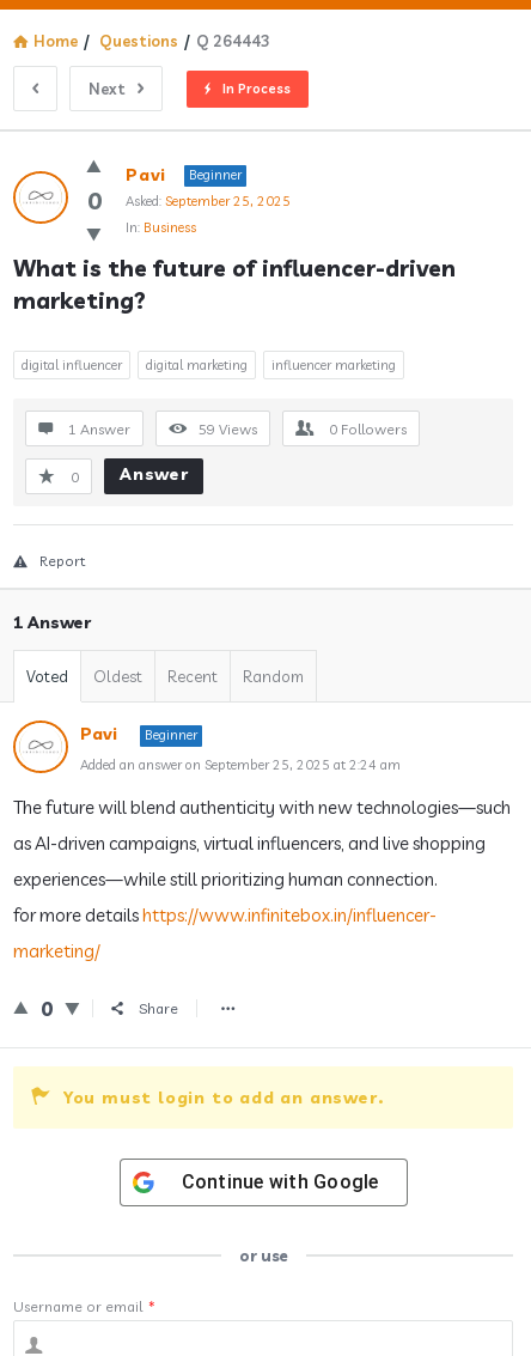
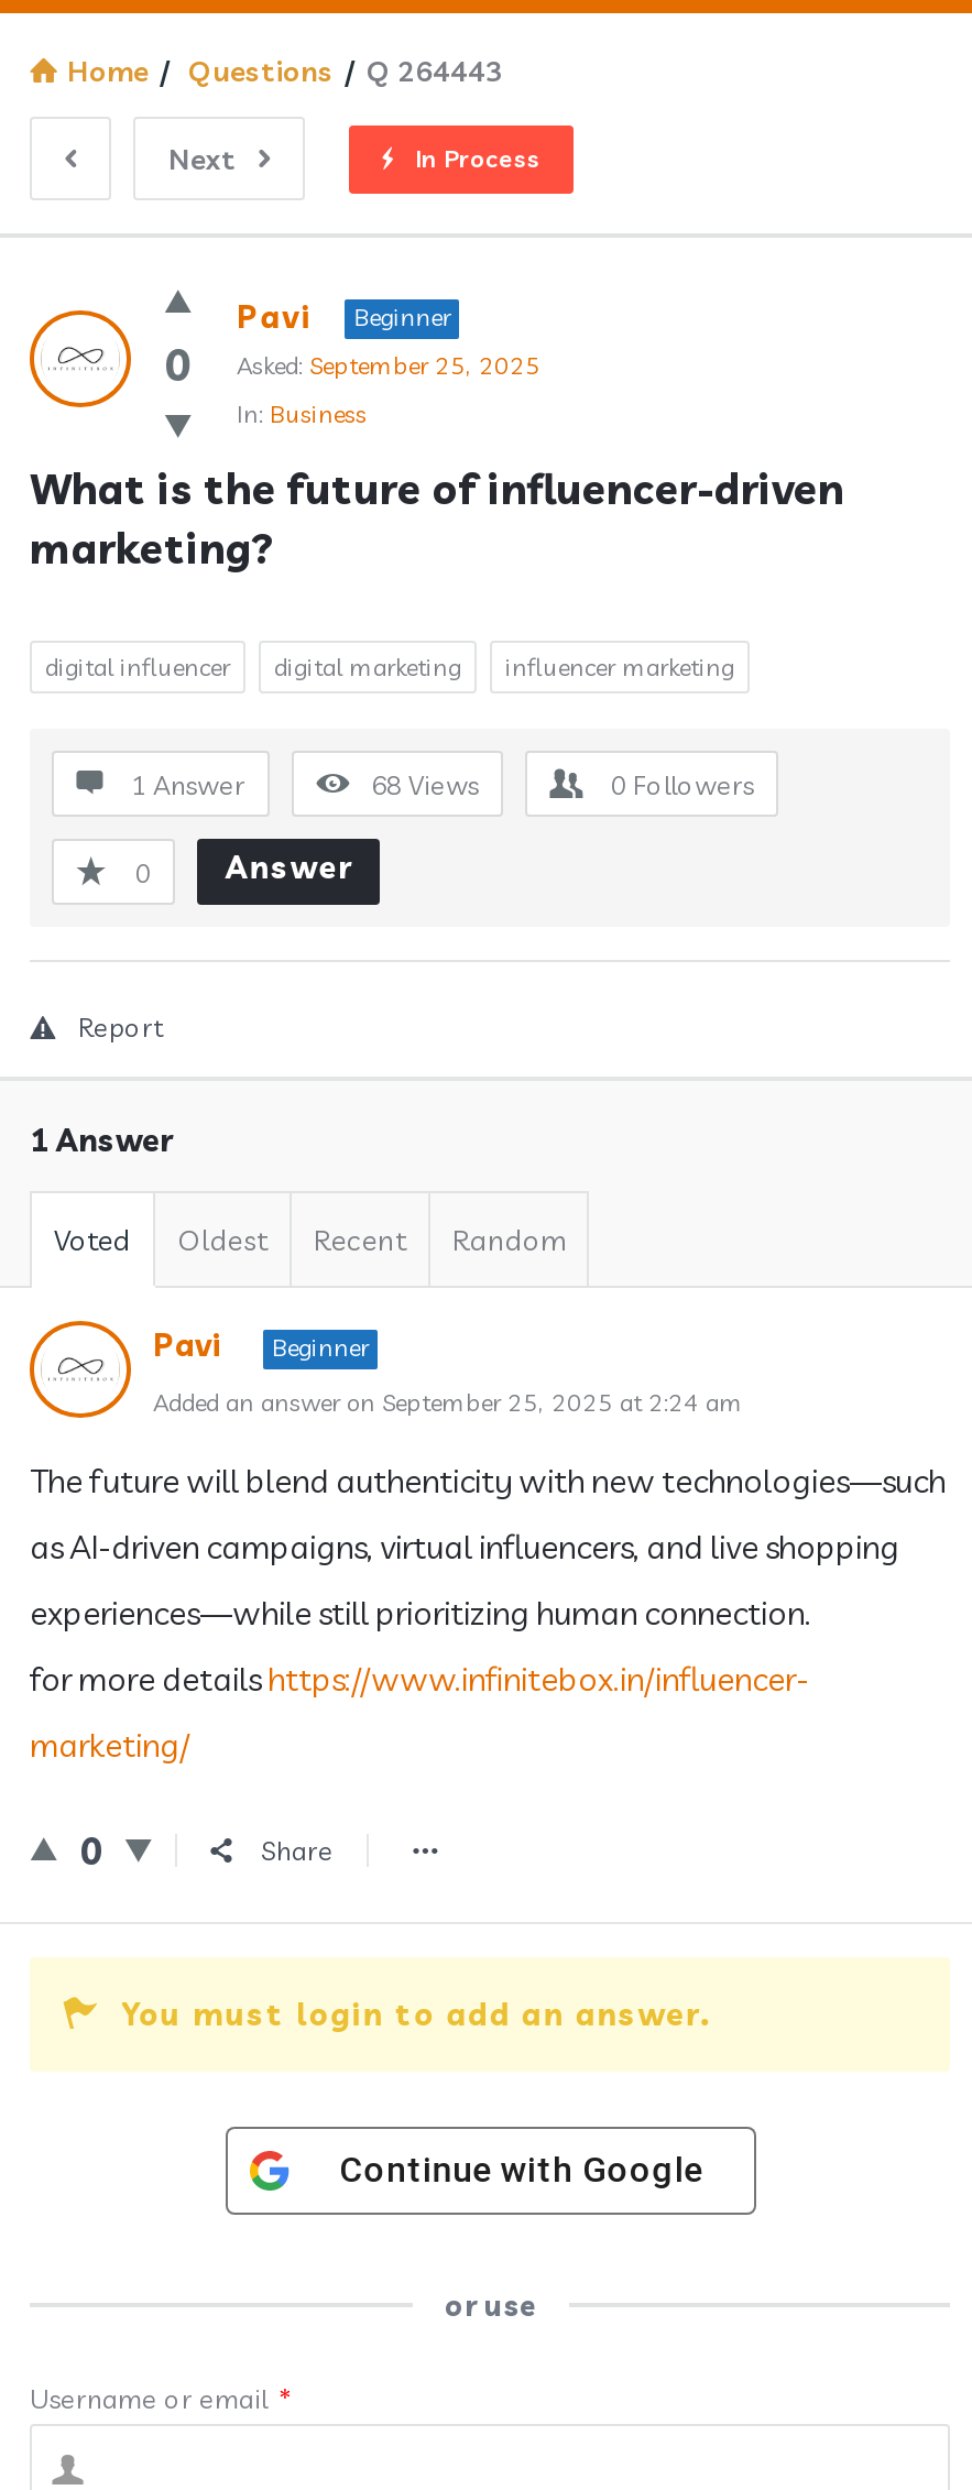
- 59 Views
+ 68 Views
